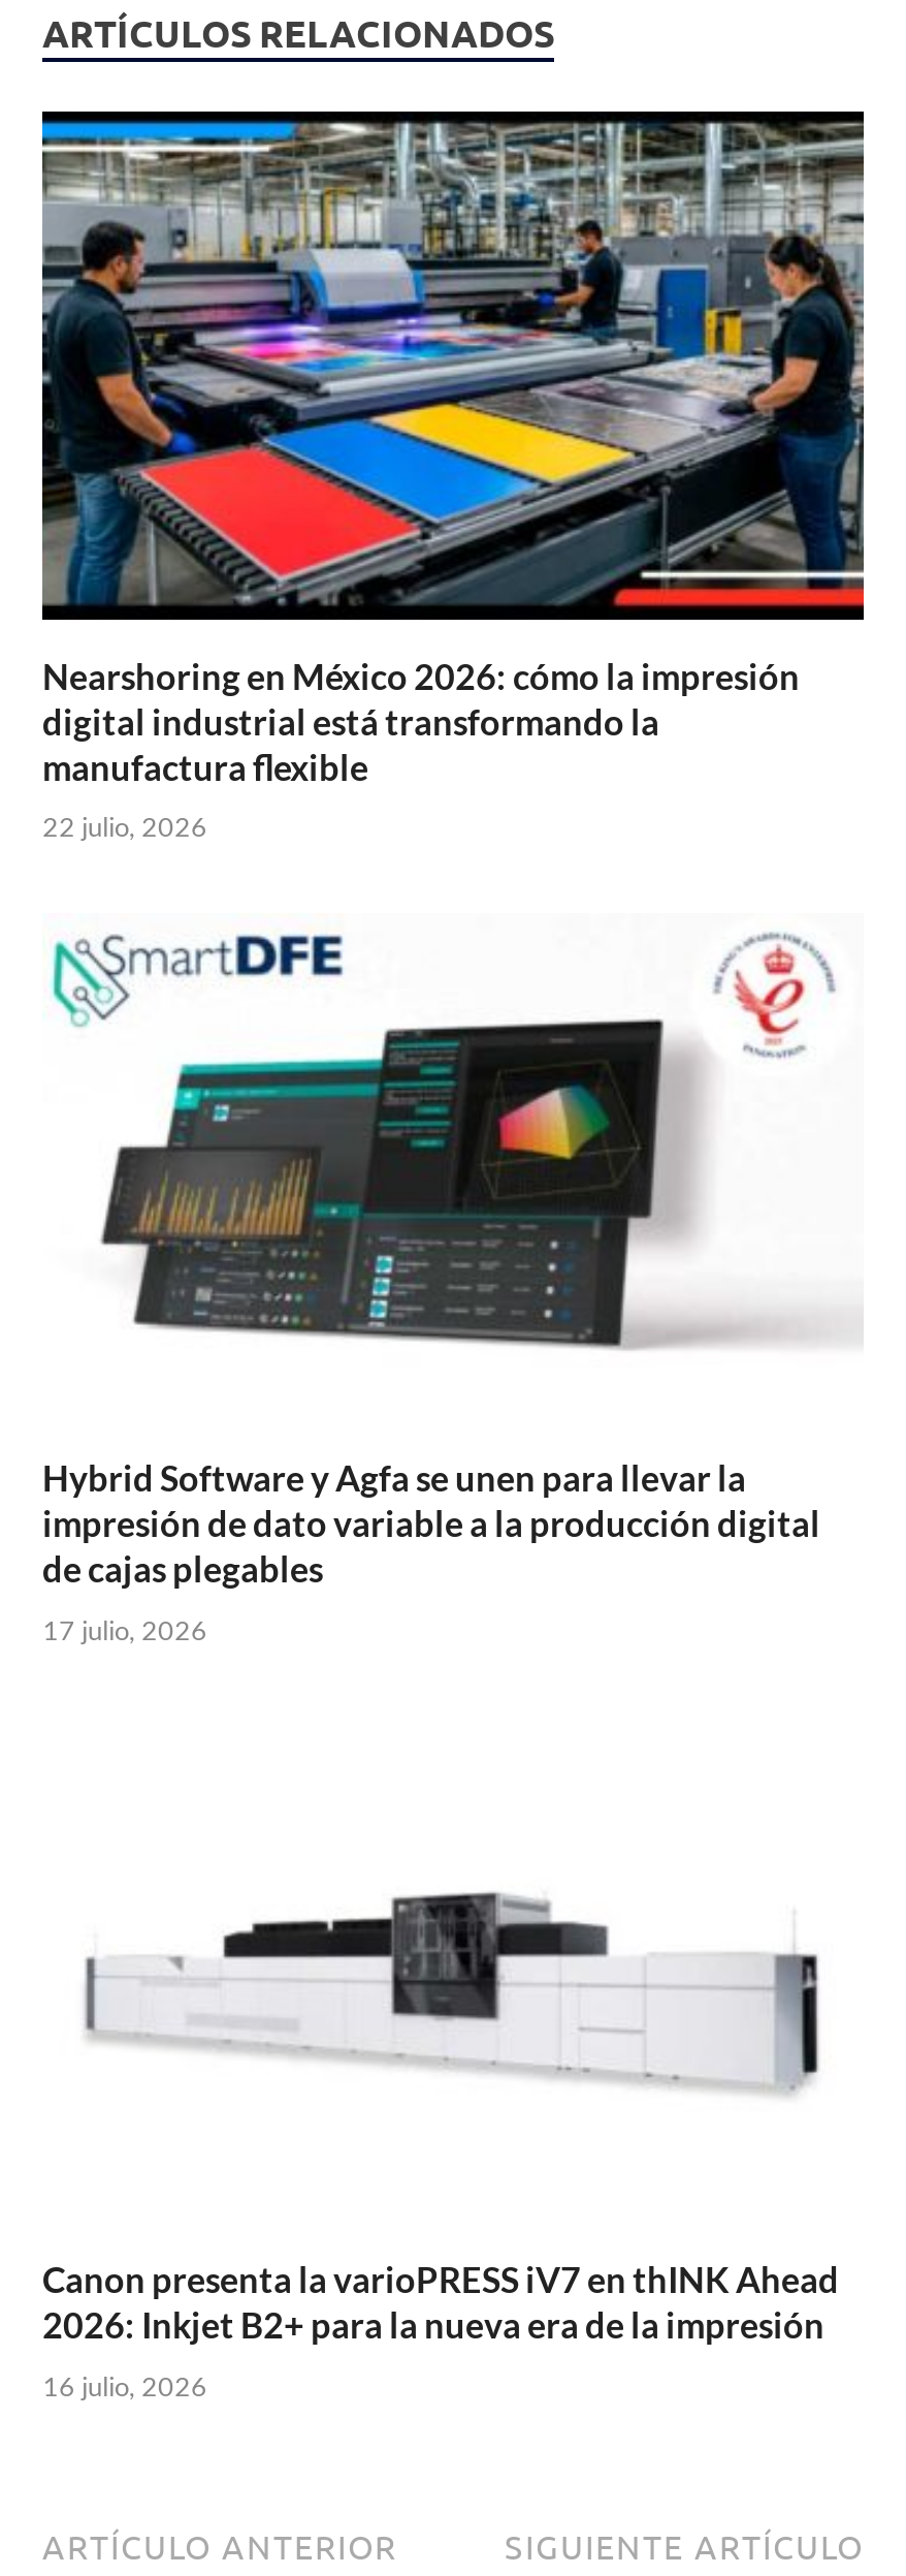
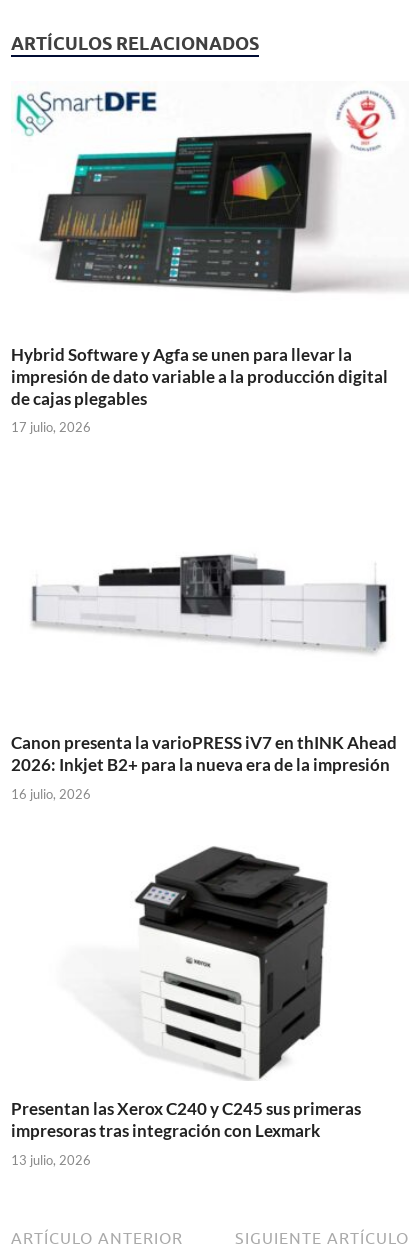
- [image]
- Nearshoring en México 2026: cómo la impresión
- digital industrial está transformando la
- manufactura flexible
- 22 julio, 2026

moved up: [image]

moved up: [image]

moved up: [image] | Hybrid Software y Agfa se unen para llevar la | impresión de dato variable a la producción digital | de cajas plegables | 17 julio, 2026 | Canon presenta la varioPRESS iV7 en thINK Ahead | 2026: Inkjet B2+ para la nueva era de la impresión | 16 julio, 2026

+ [image]
+ Presentan las Xerox C240 y C245 sus primeras
+ impresoras tras integración con Lexmark
+ 13 julio, 2026
